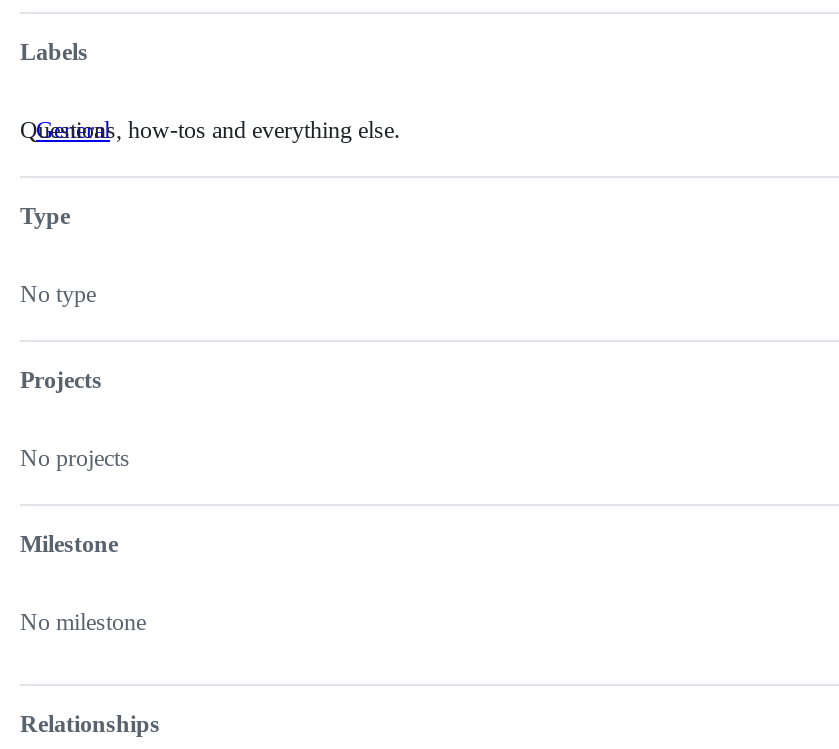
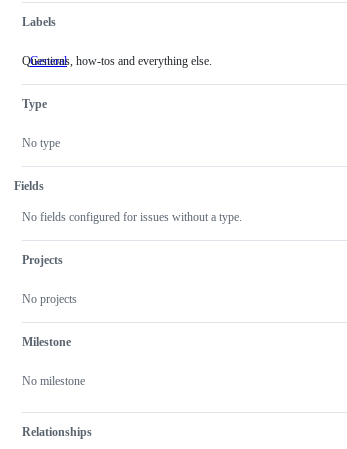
+ Fields
+ No fields configured for issues without a type.
